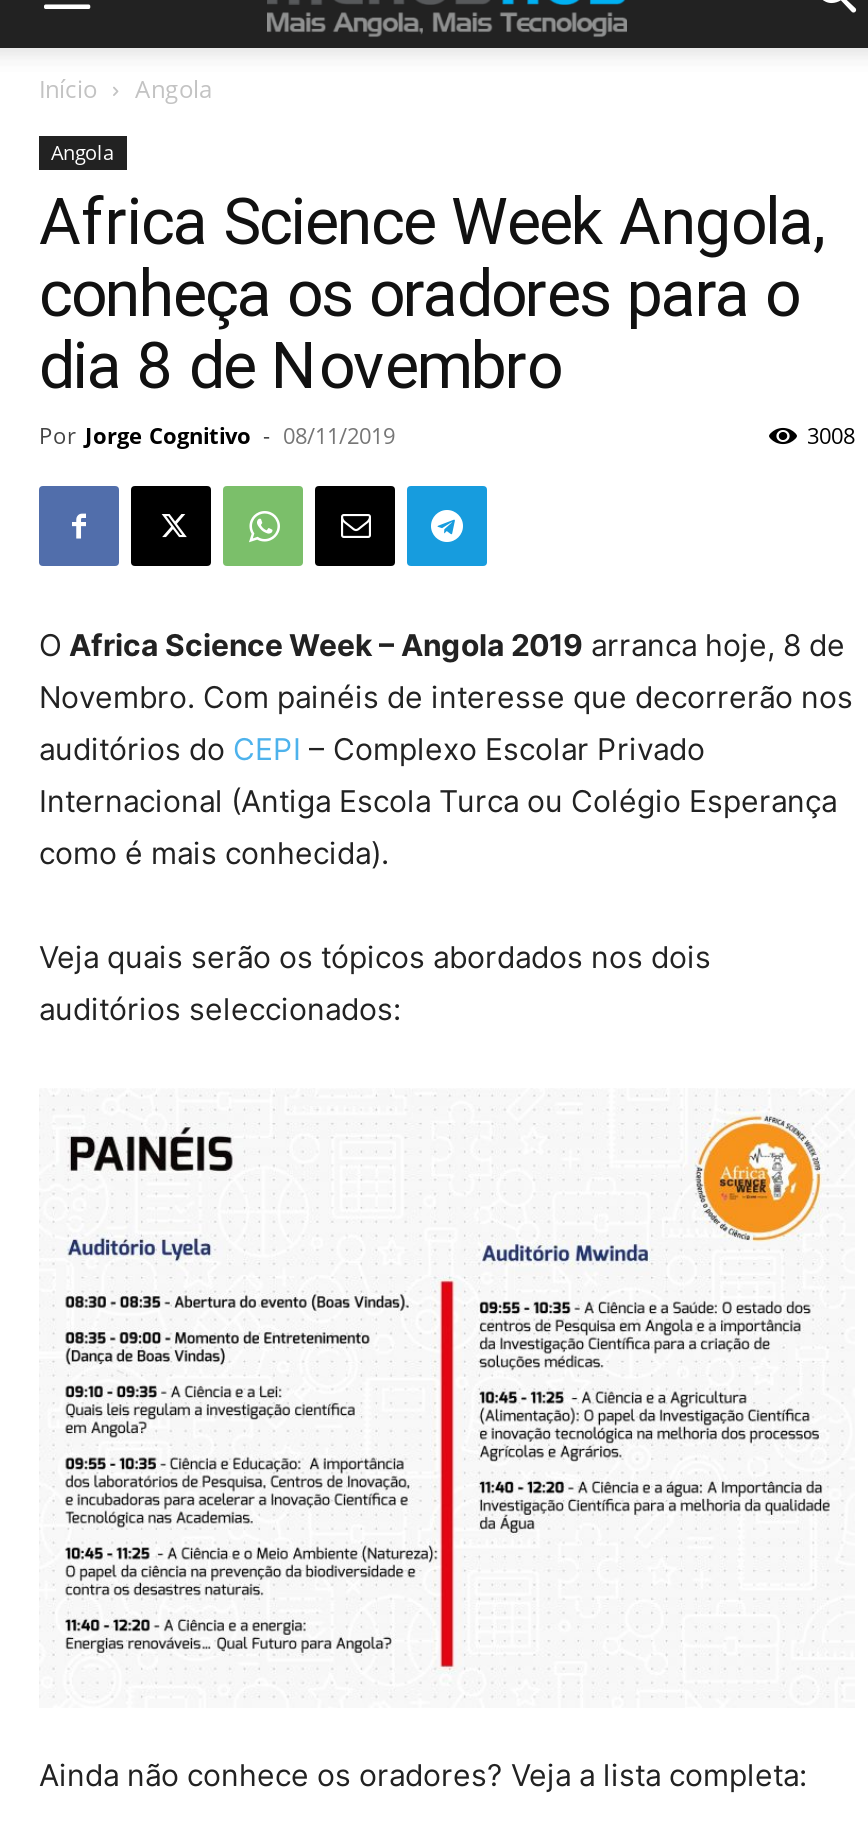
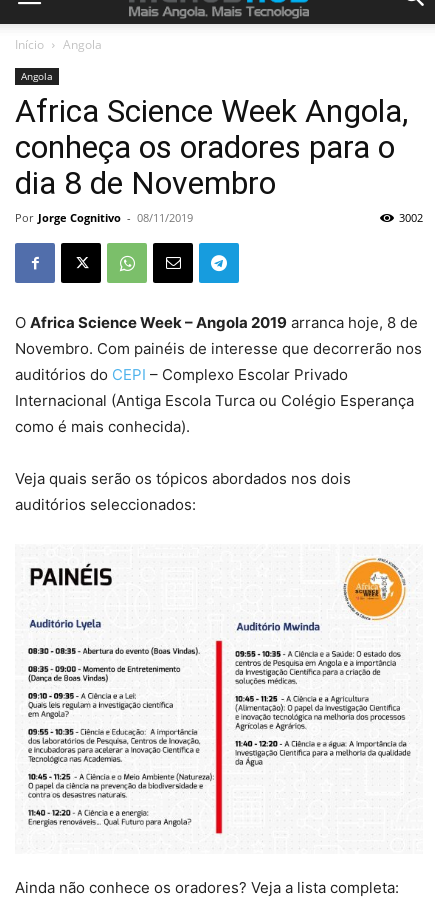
- 3008
+ 3002
